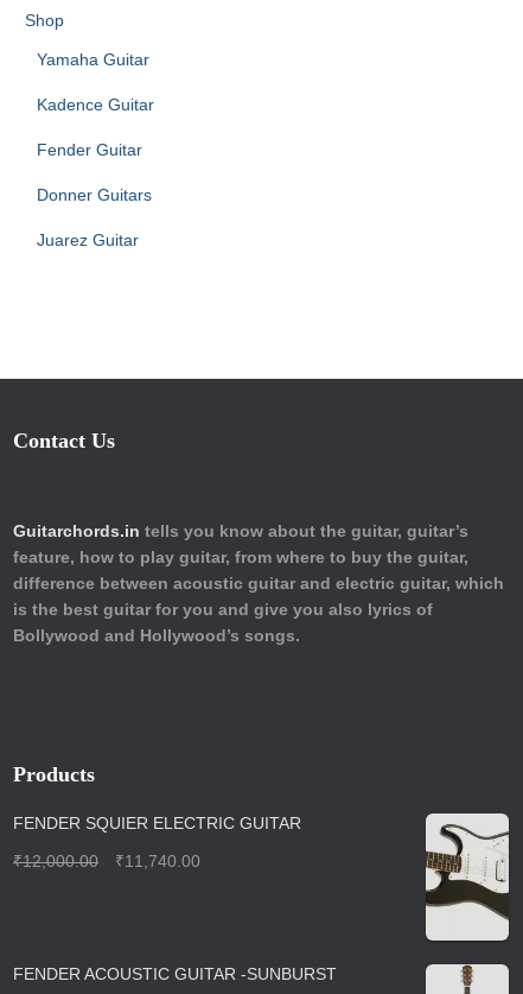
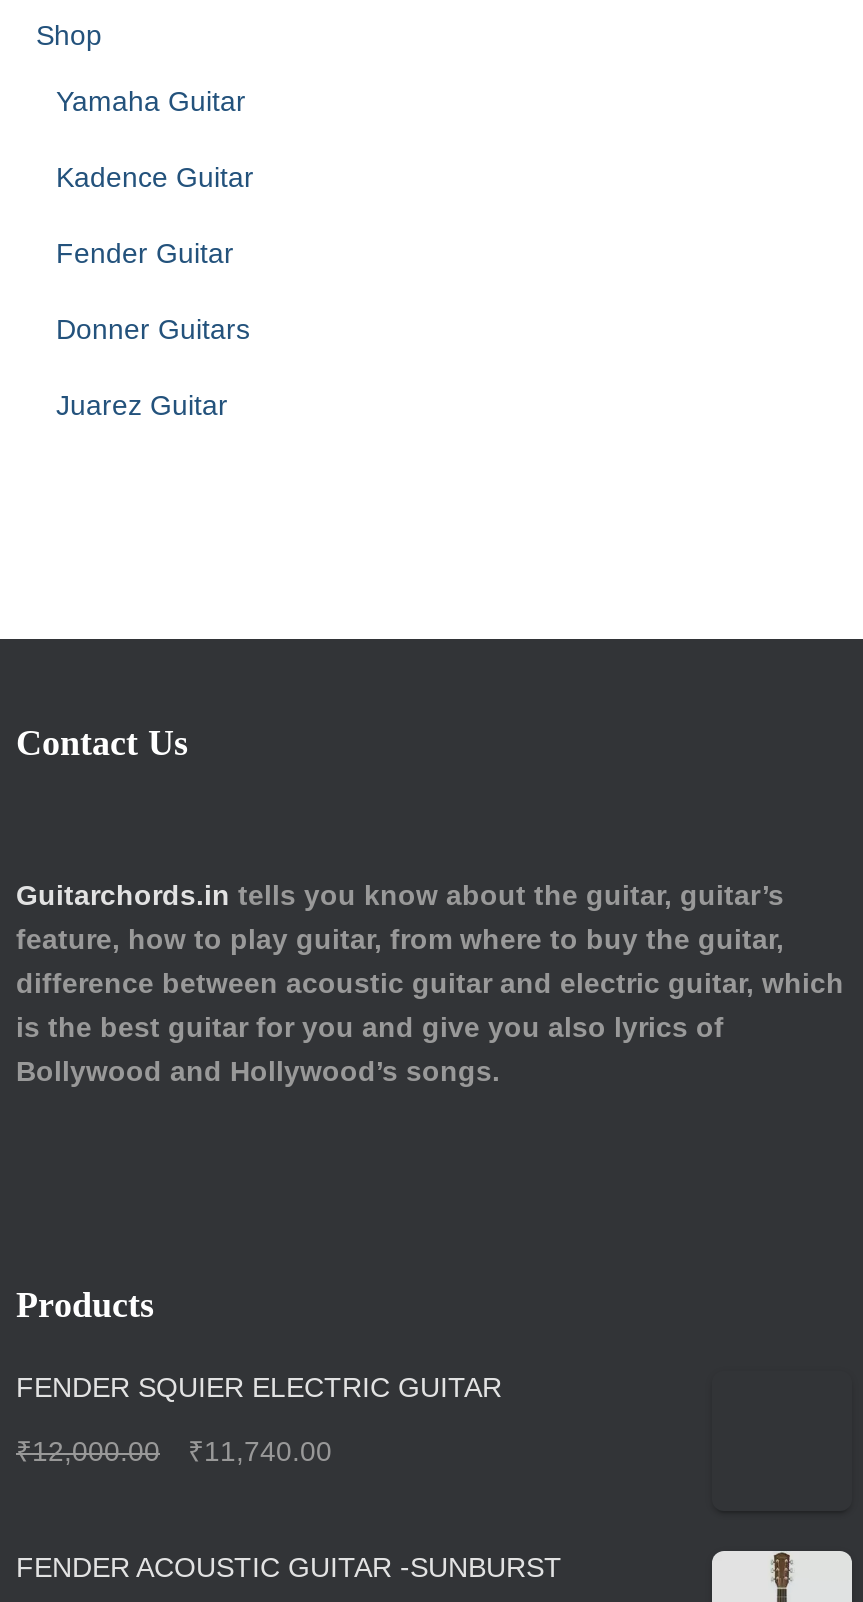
- [image]
